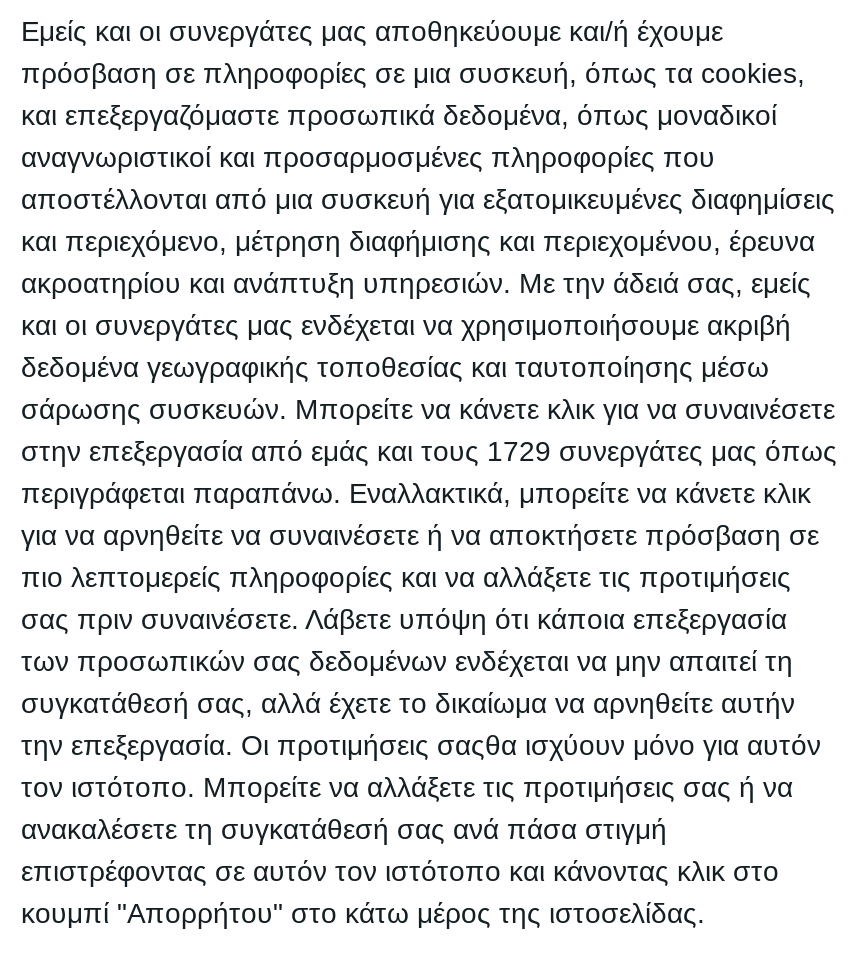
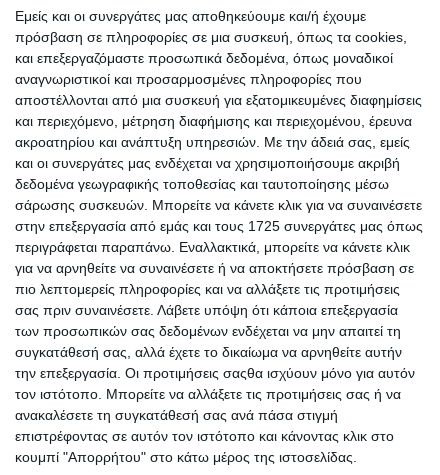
- στην επεξεργασία από εμάς και τους 1729 συνεργάτες μας όπως
+ στην επεξεργασία από εμάς και τους 1725 συνεργάτες μας όπως
